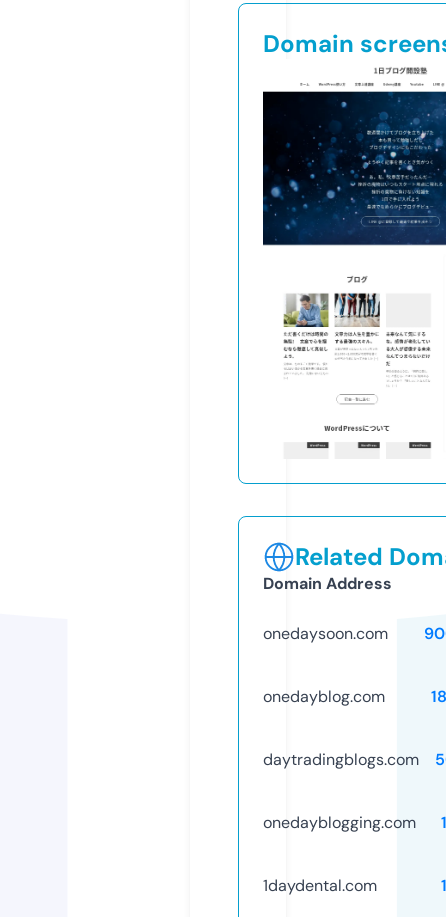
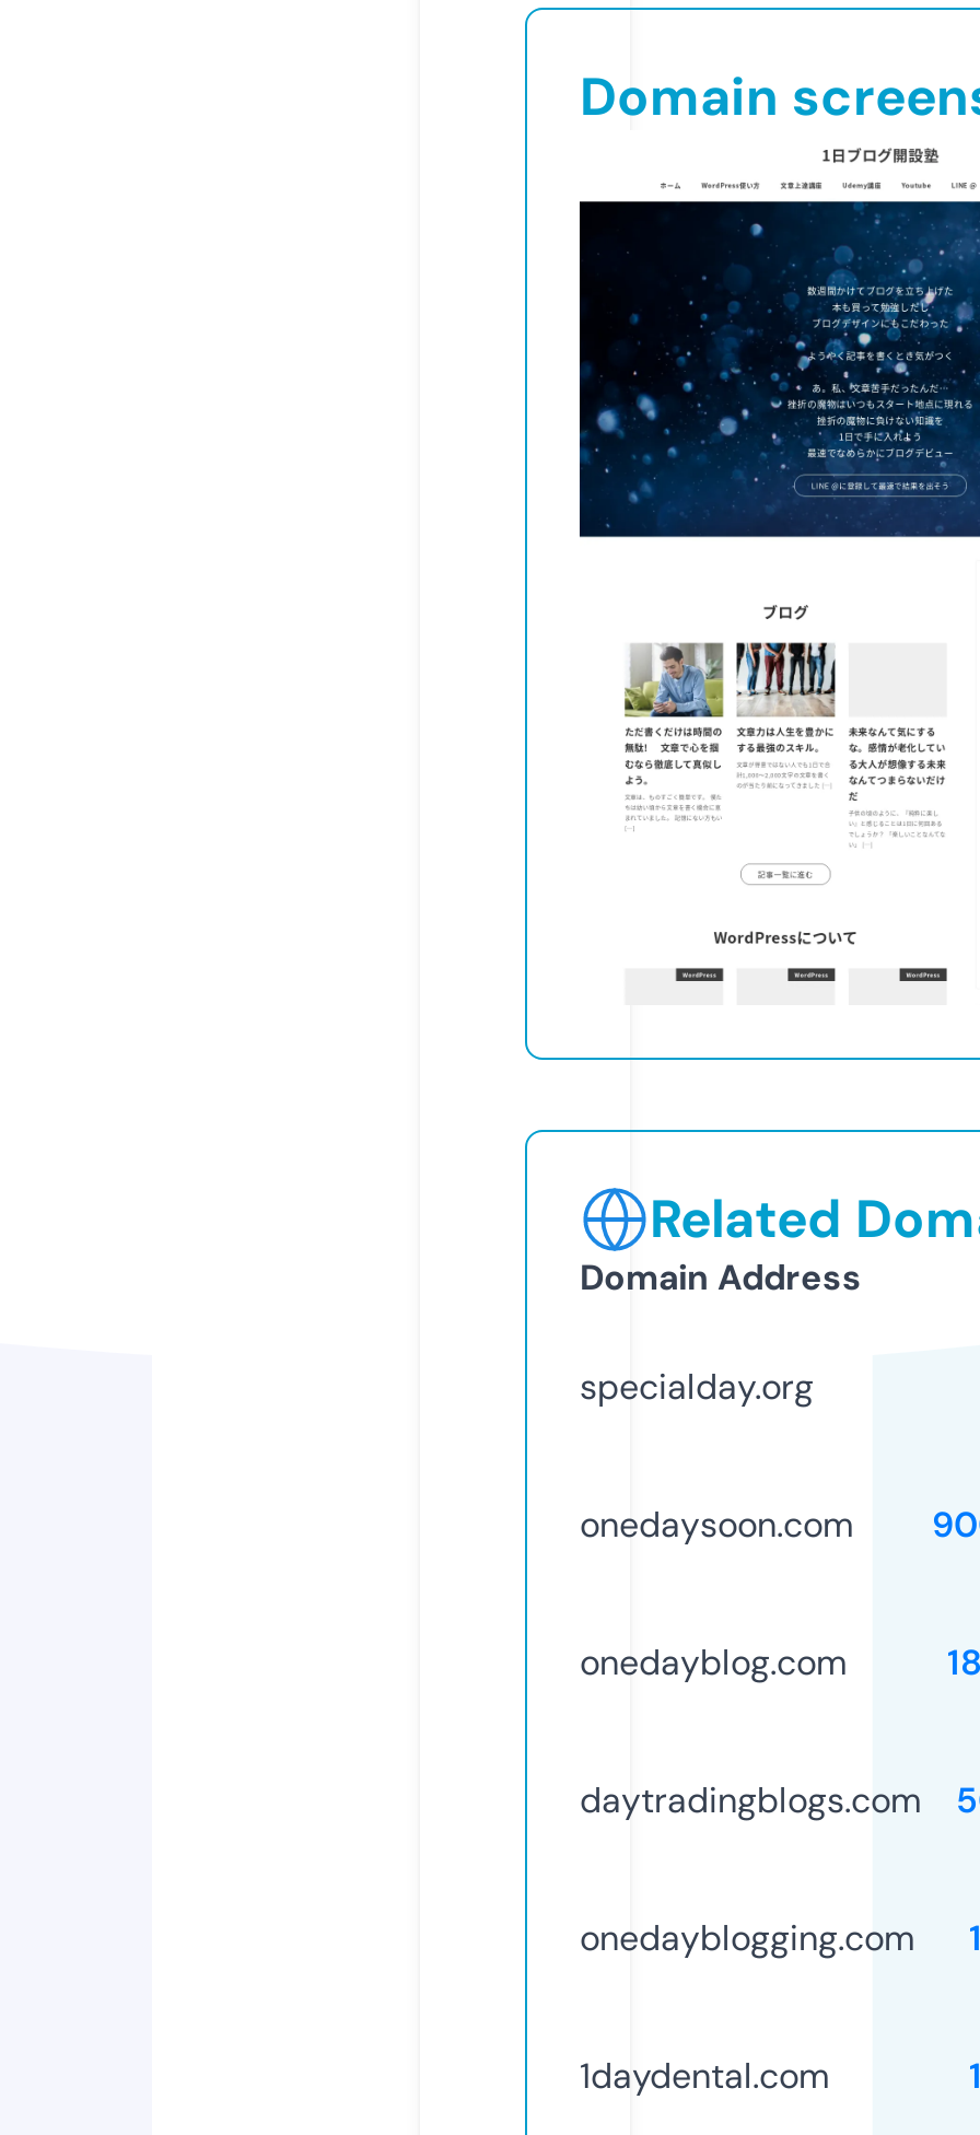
+ specialday.org
